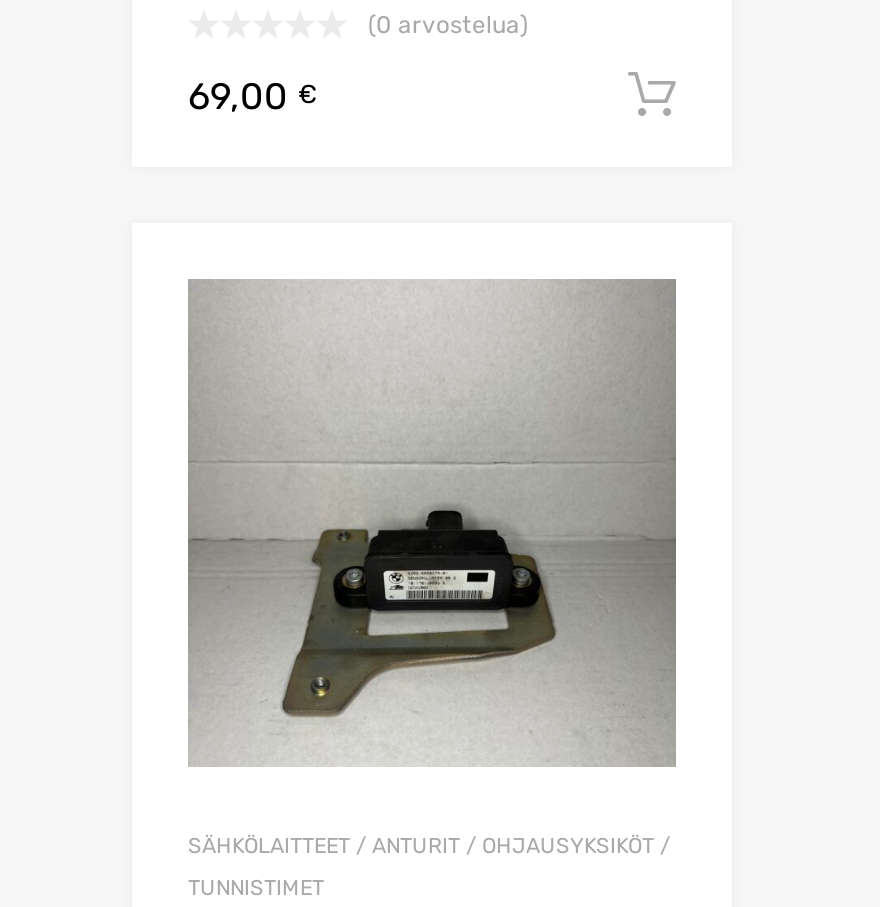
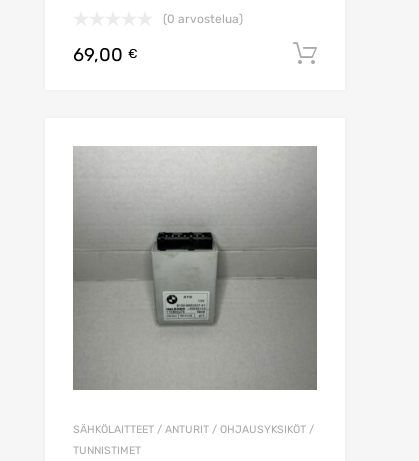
- [image]
+ [image]
